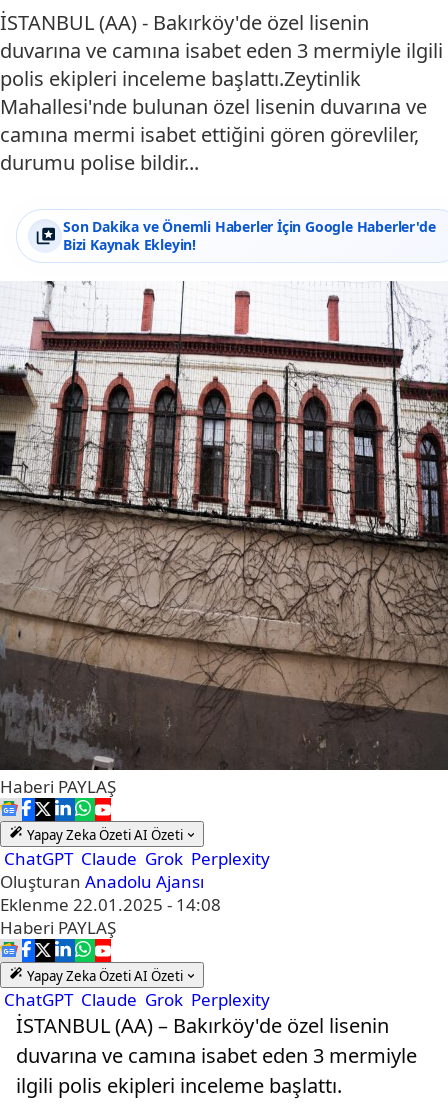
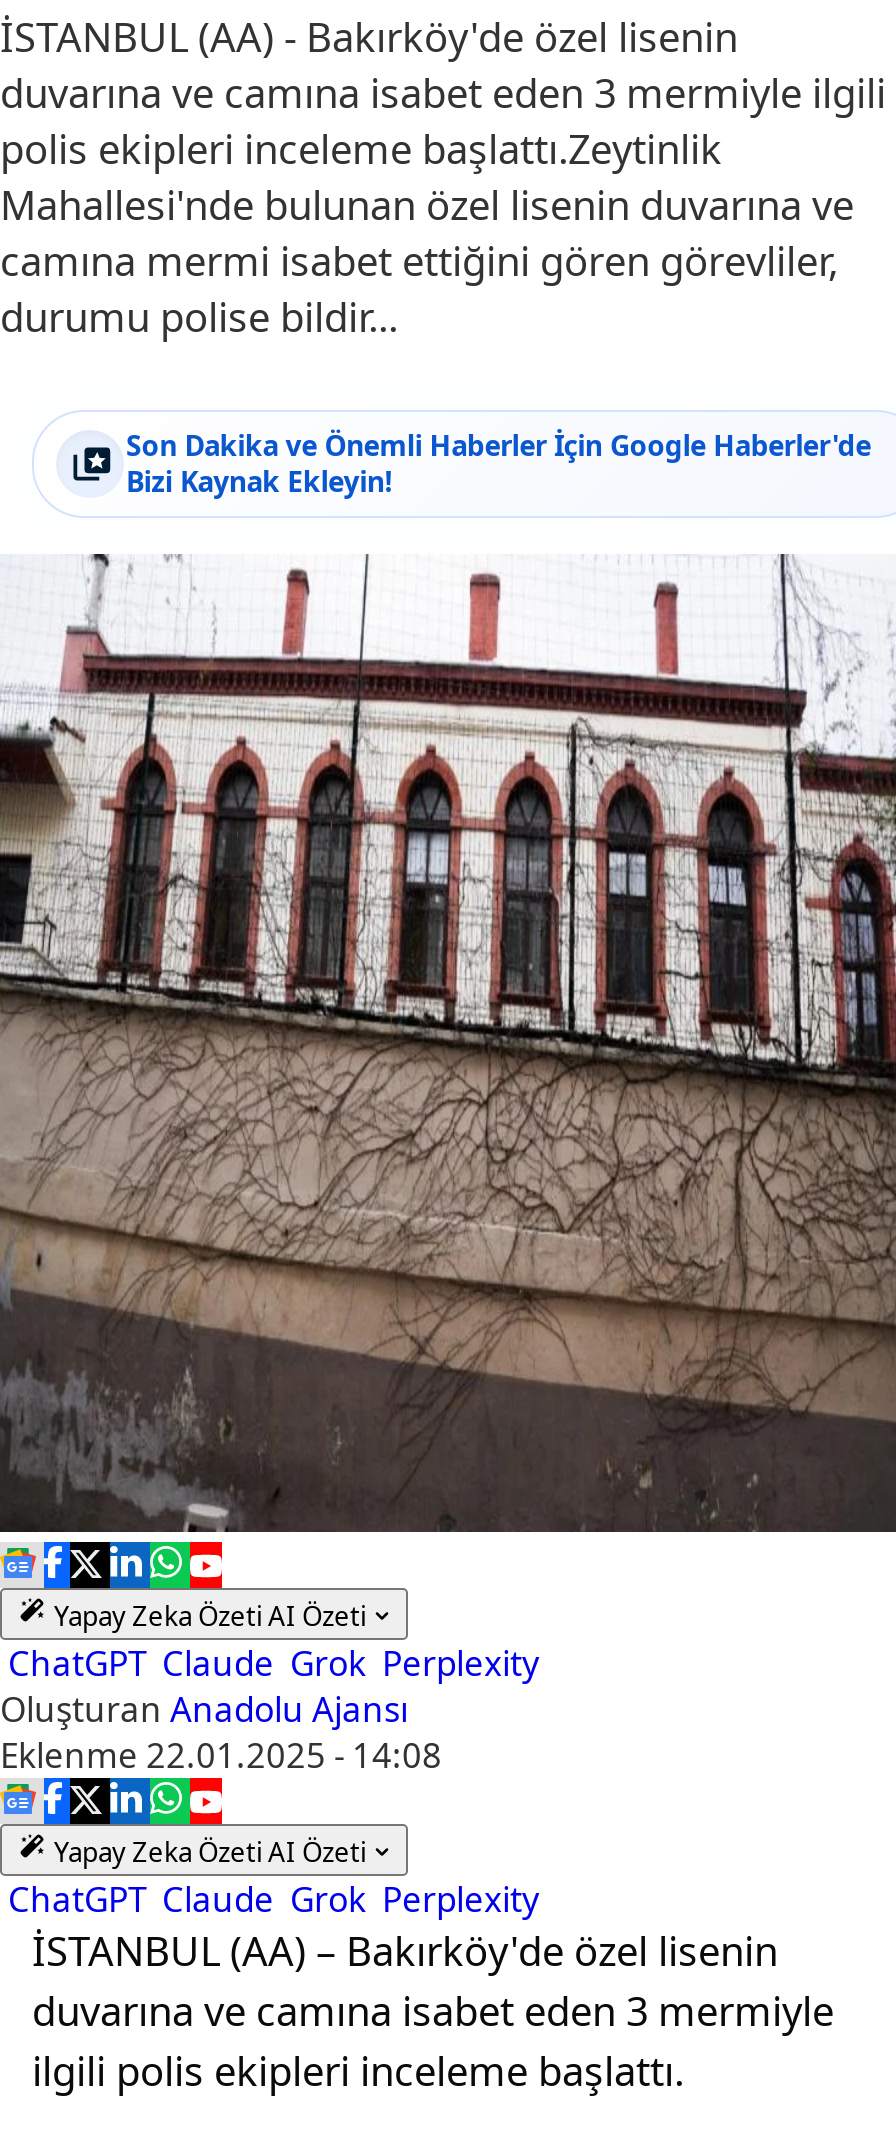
- Haberi PAYLAŞ

- Haberi PAYLAŞ
